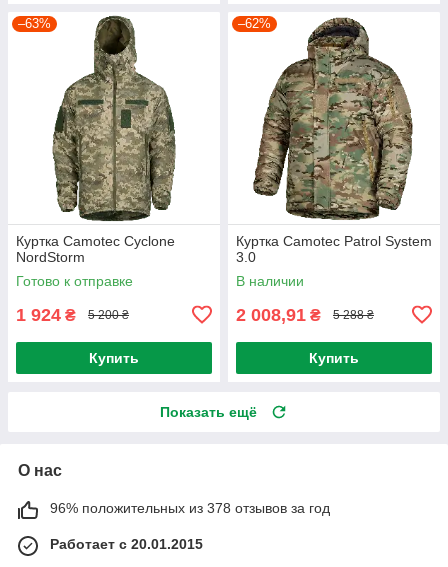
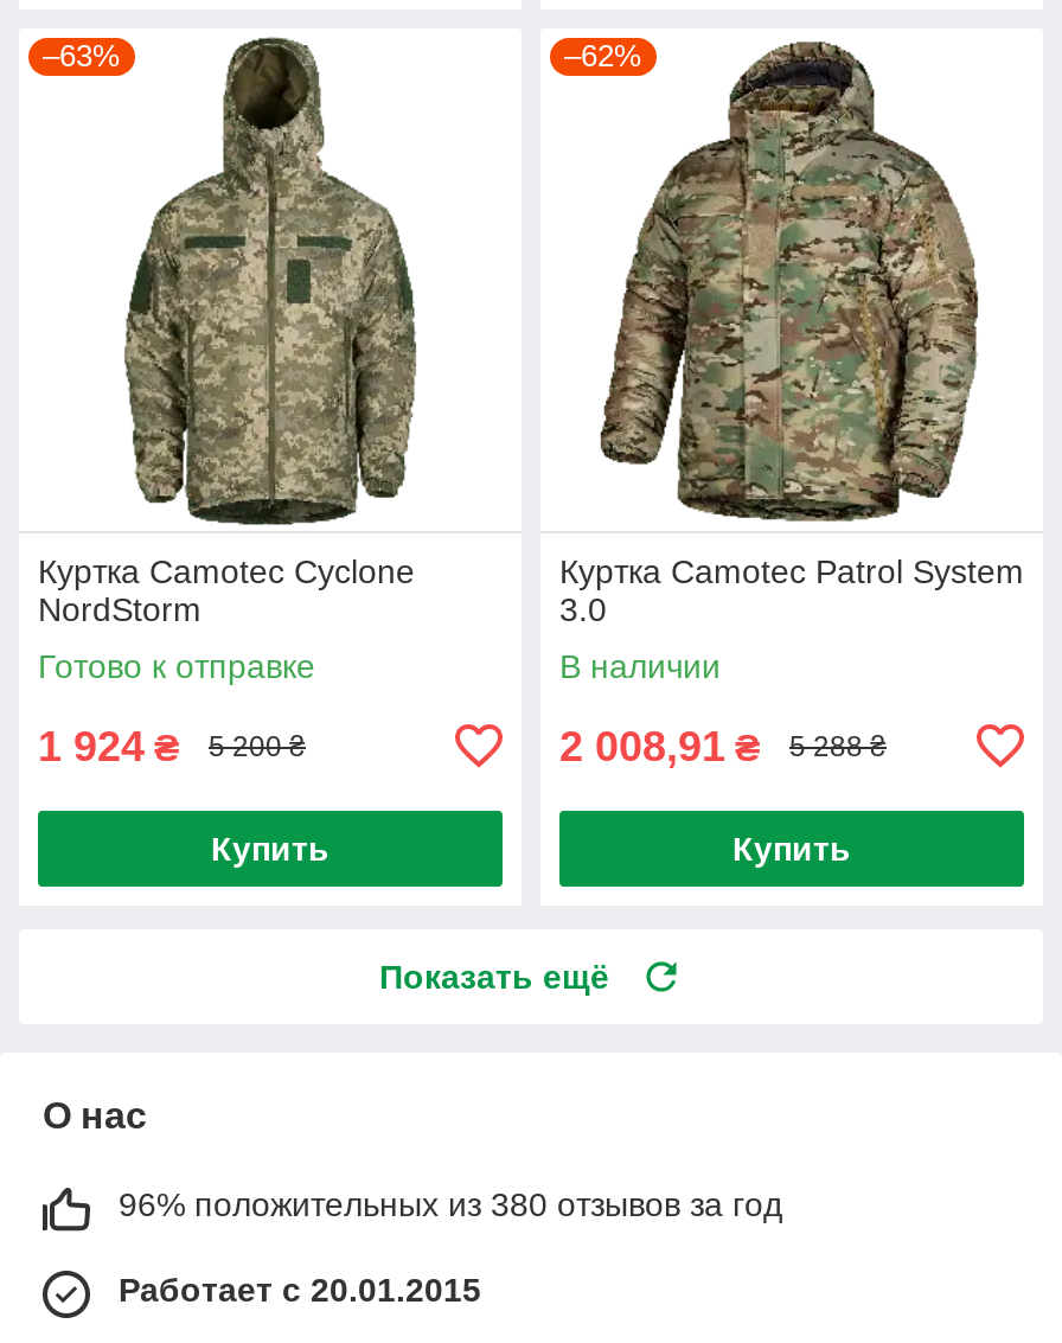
- 96% положительных из 378 отзывов за год
+ 96% положительных из 380 отзывов за год
